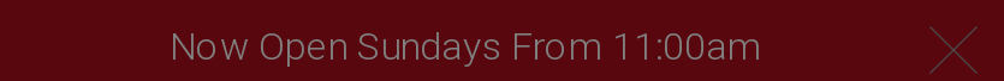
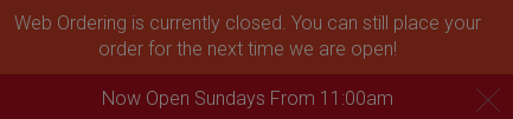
+ Web Ordering is currently closed. You can still place your
+ order for the next time we are open!
